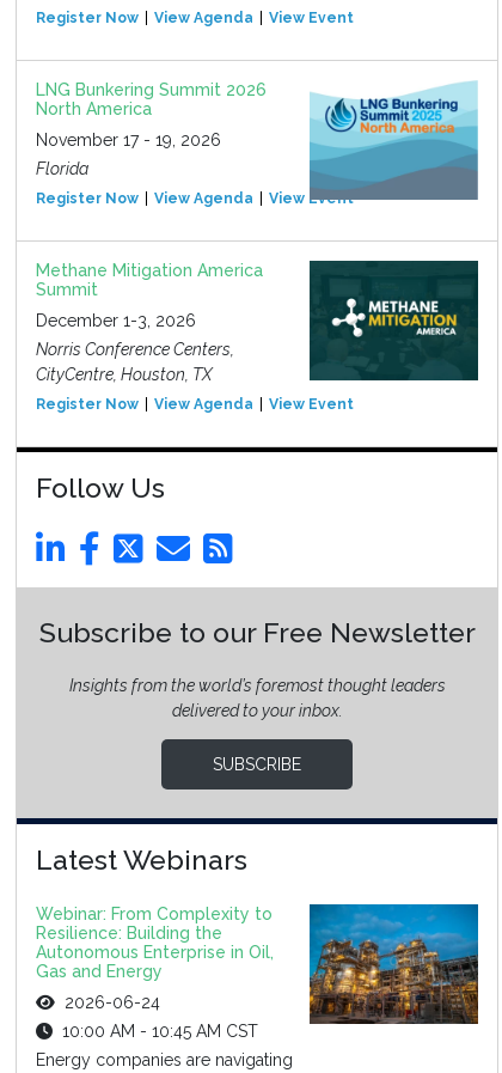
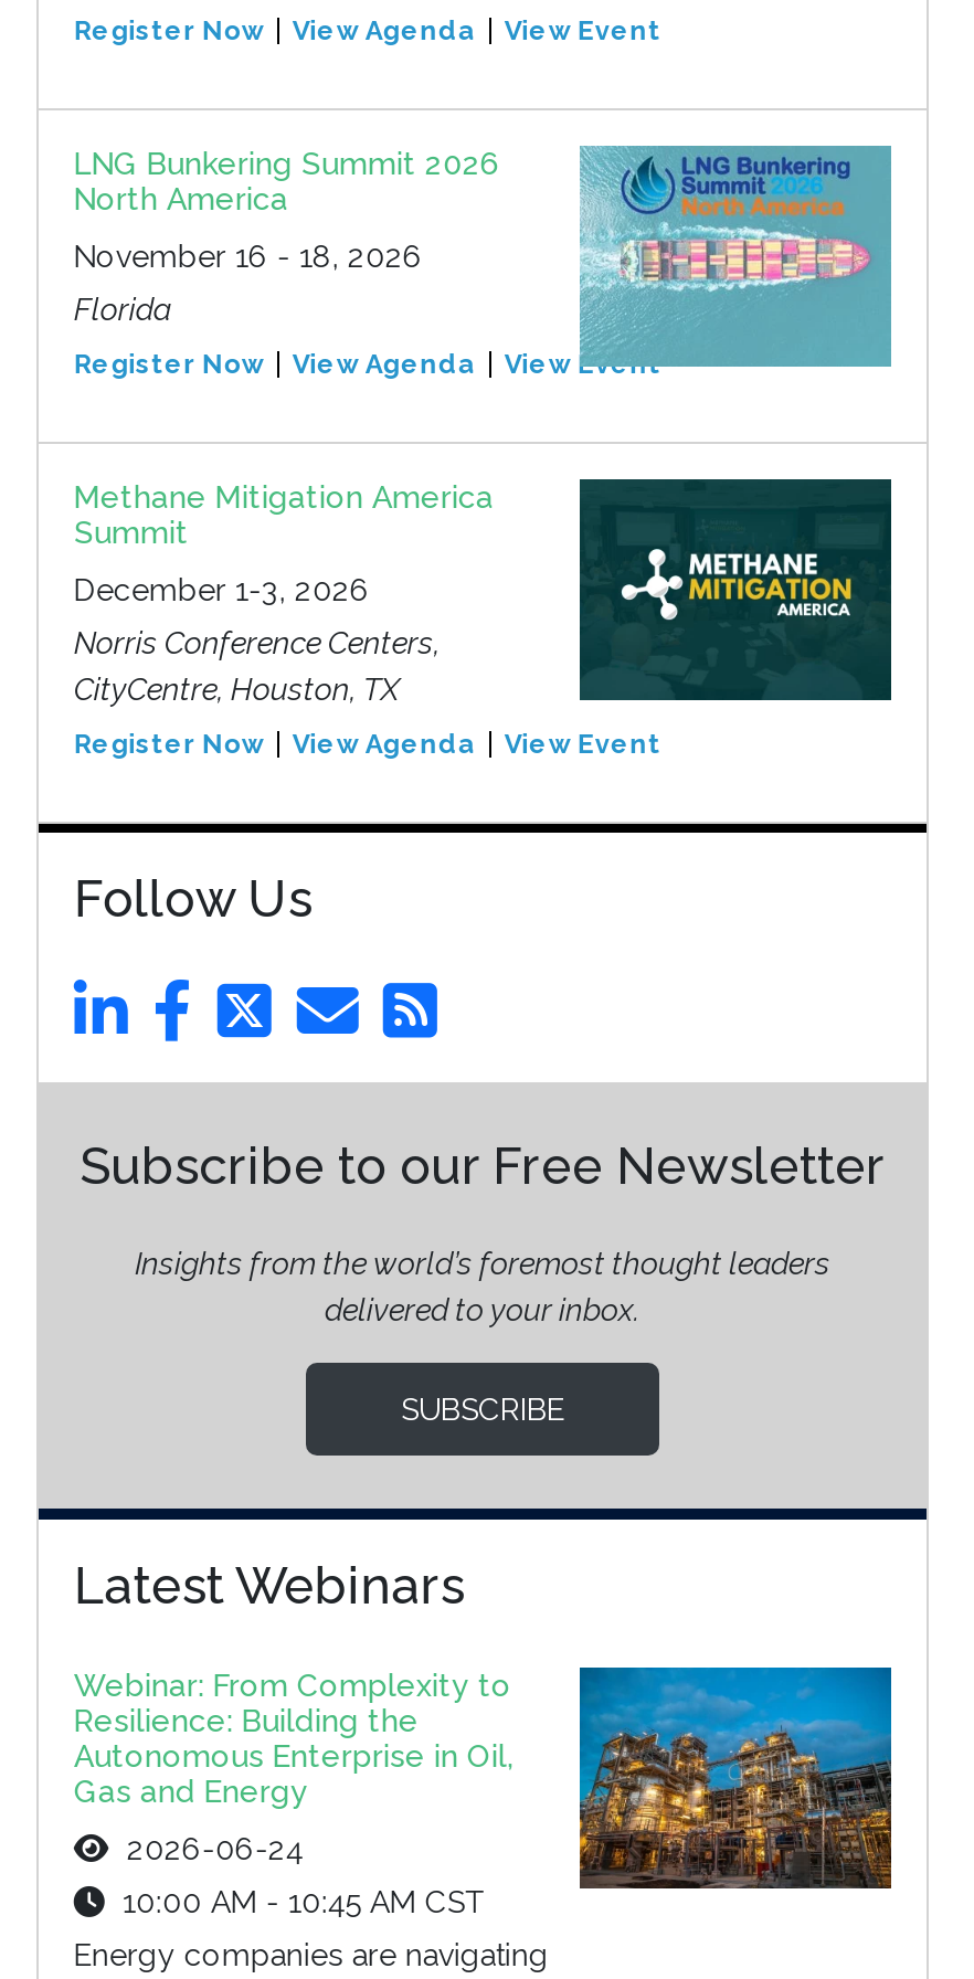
- [image]
+ [image]

- November 17 - 19, 2026
+ November 16 - 18, 2026
